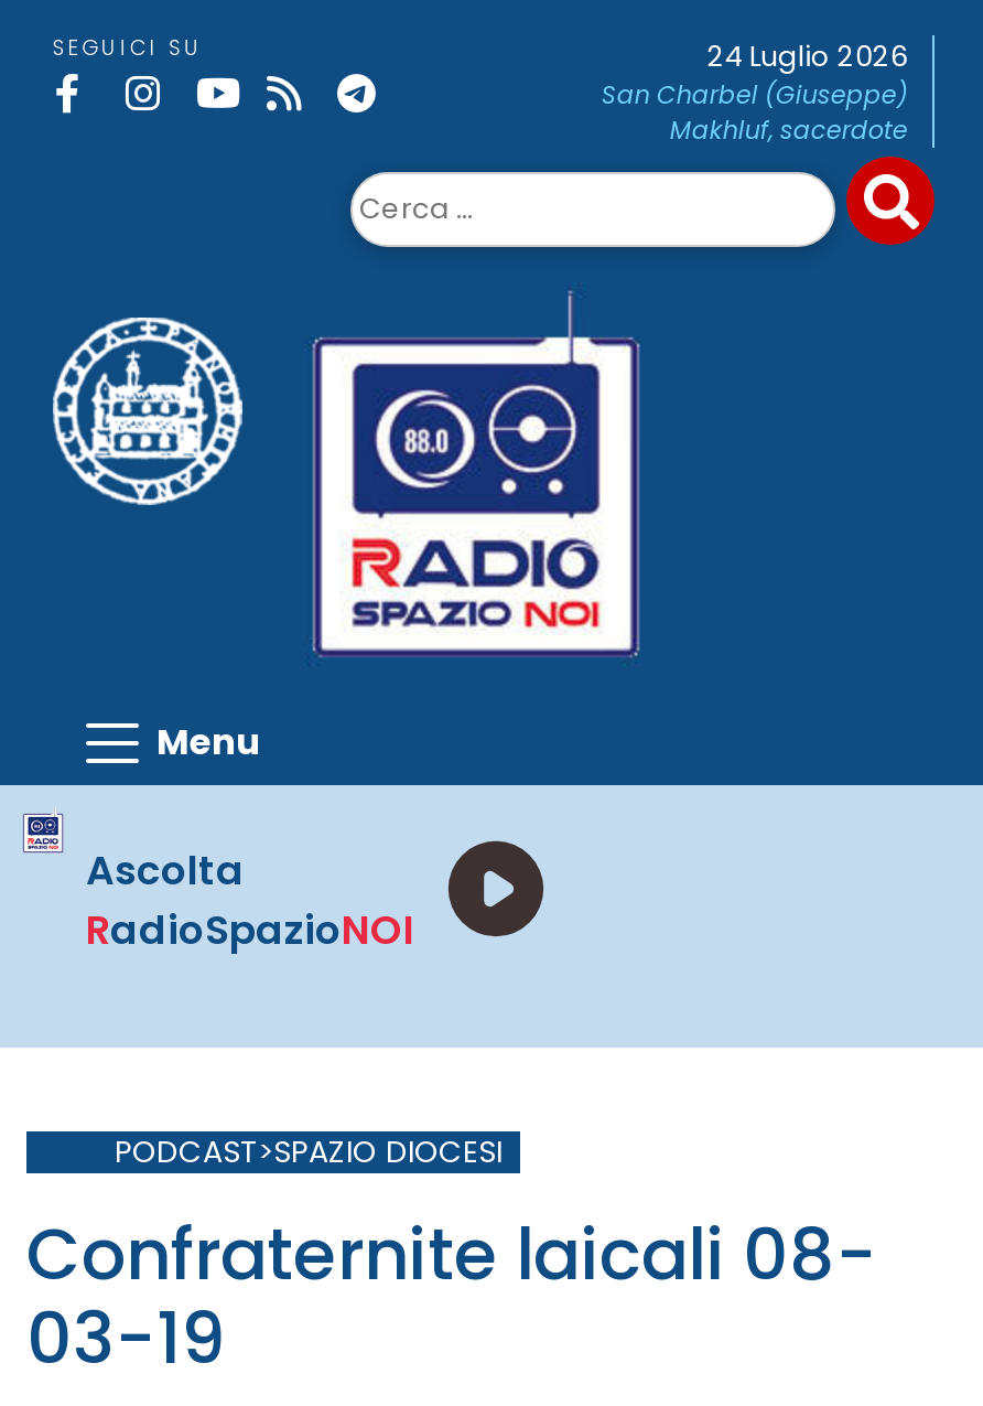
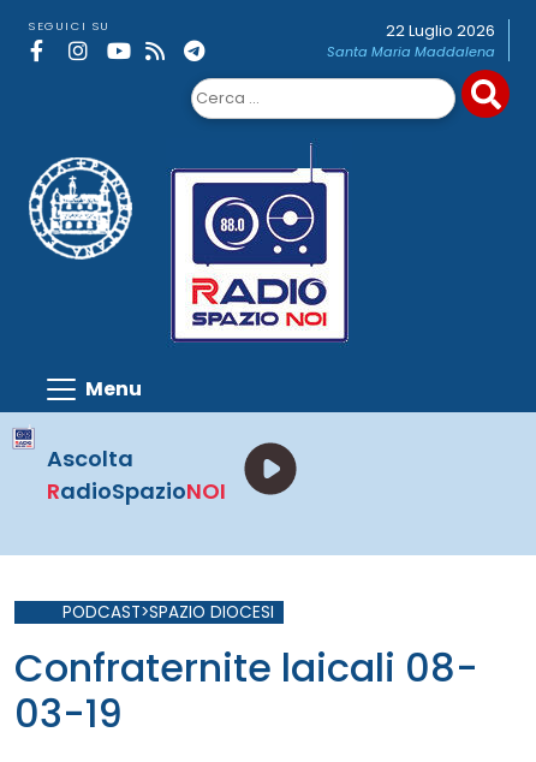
- 24 Luglio 2026
- San Charbel (Giuseppe)
- Makhluf, sacerdote
+ 22 Luglio 2026
+ Santa Maria Maddalena
